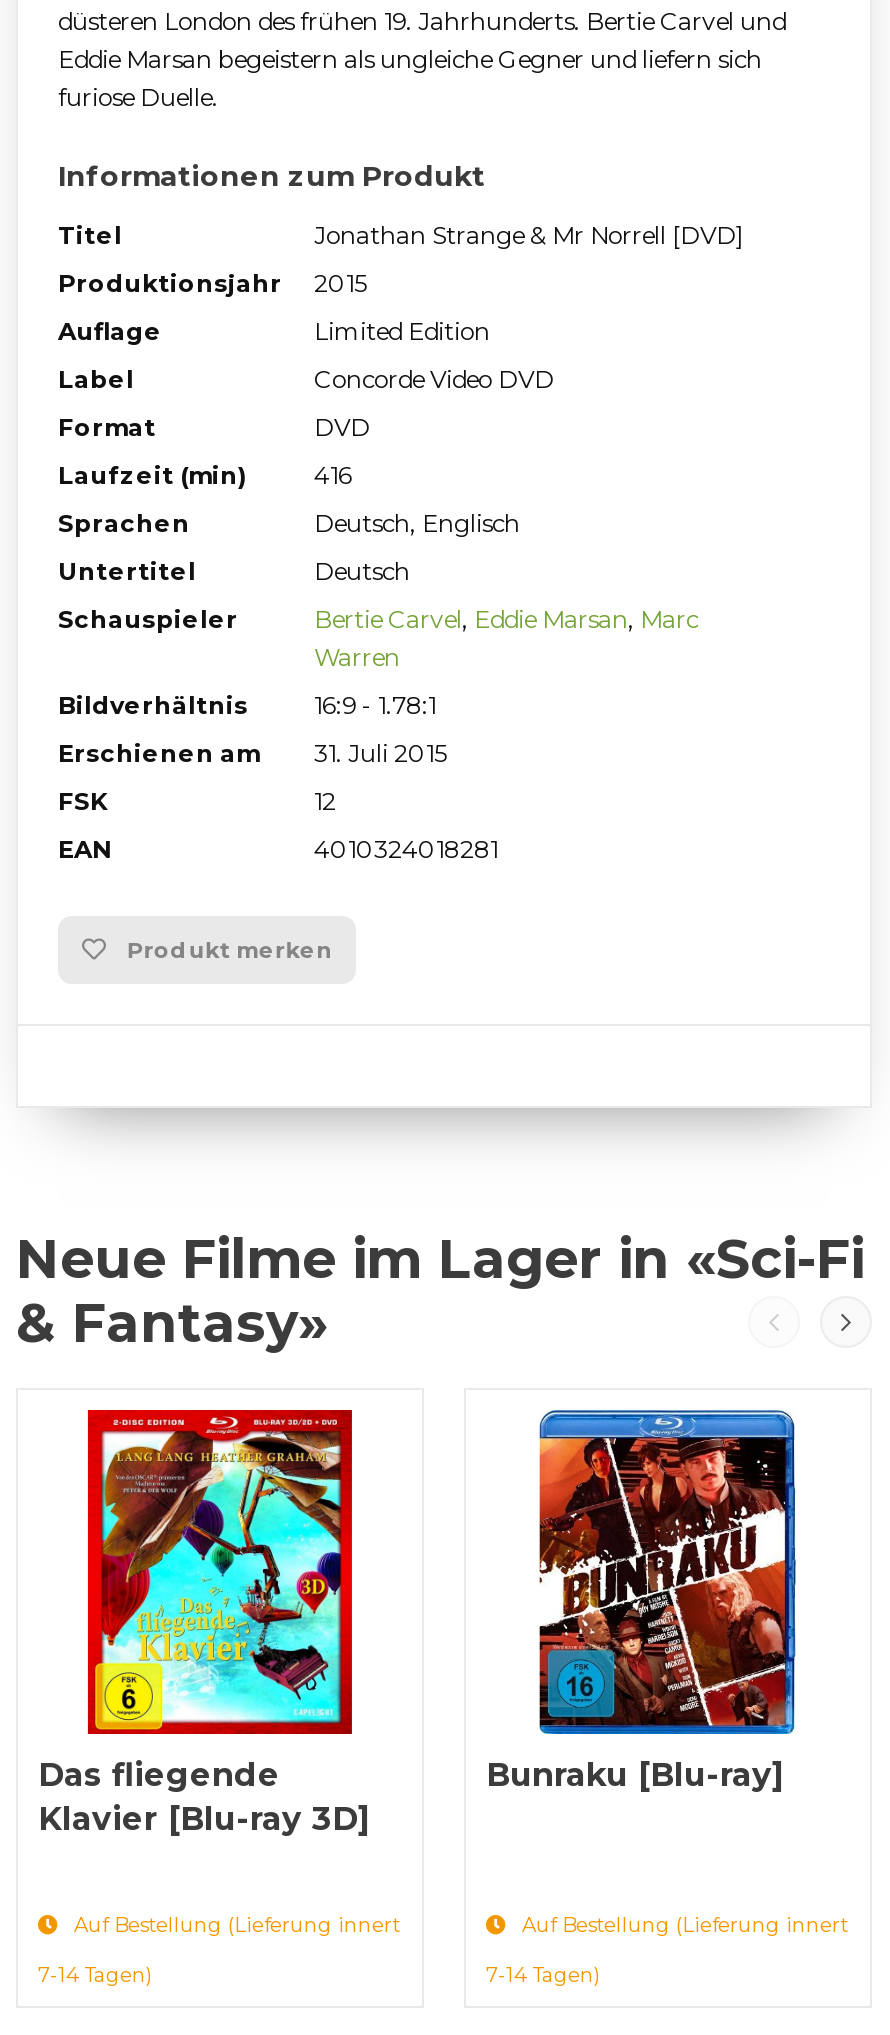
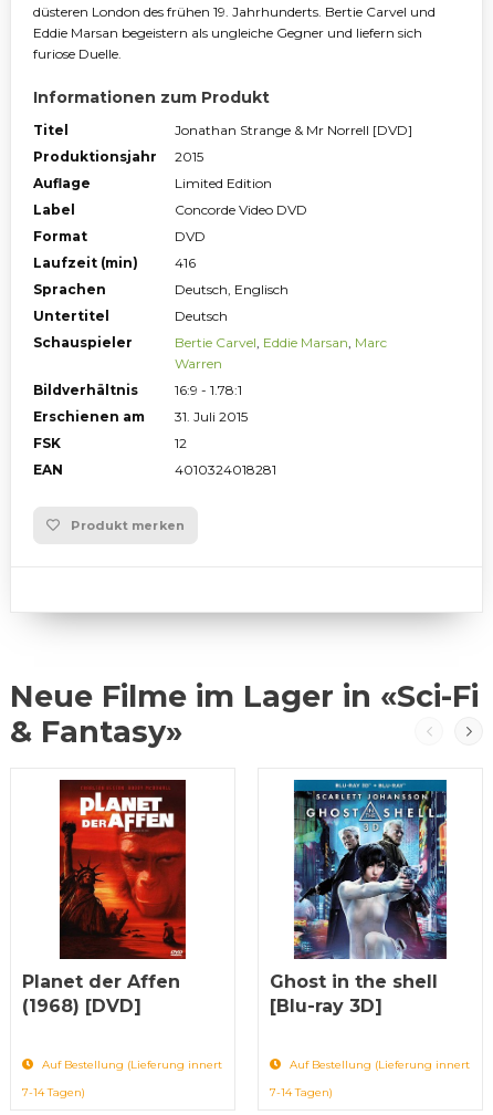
- [image]
- Das fliegende
- Klavier [Blu-ray 3D]
+ [image]
+ Planet der Affen
+ (1968) [DVD]

- [image]
- Bunraku [Blu-ray]
+ [image]
+ Ghost in the shell
+ [Blu-ray 3D]
